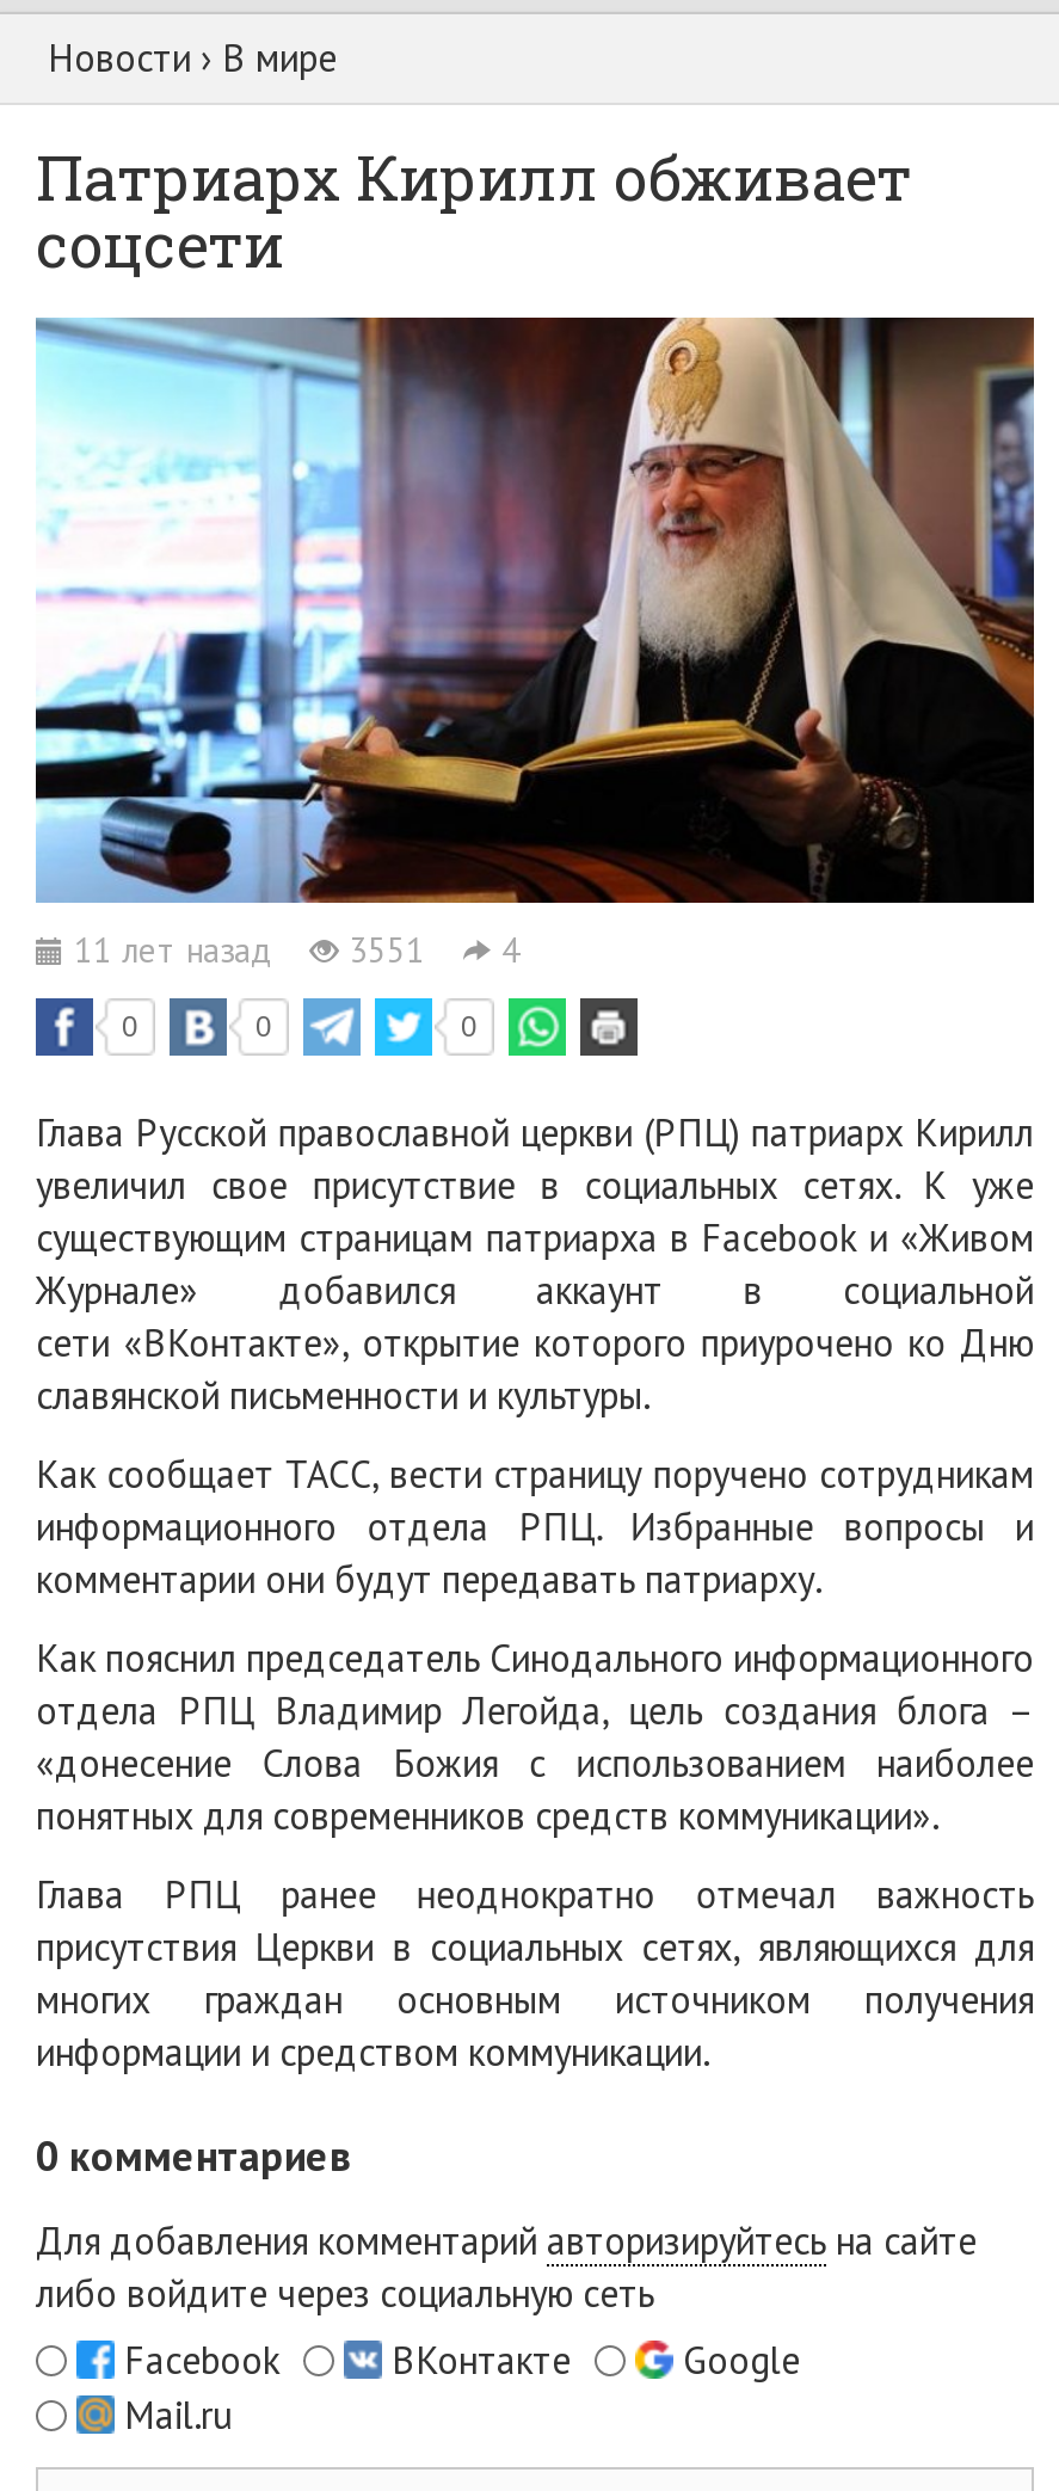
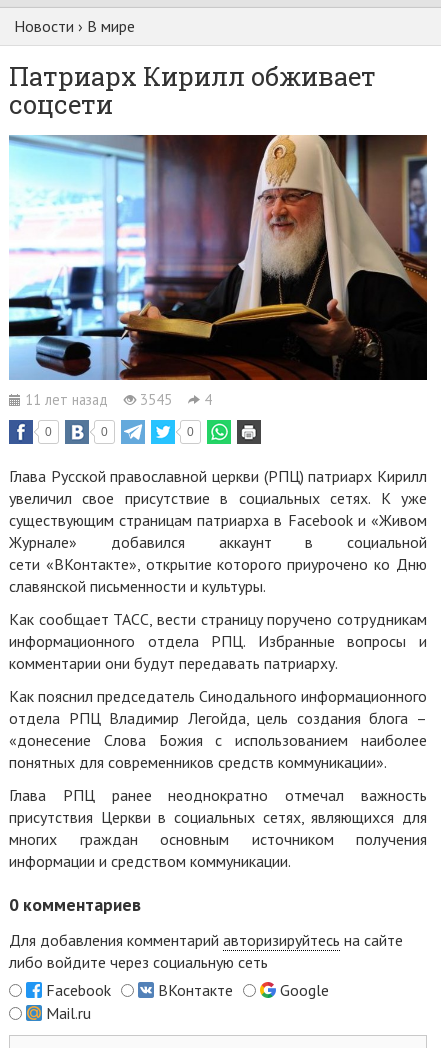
- 11 лет назад 3551 4
+ 11 лет назад 3545 4
